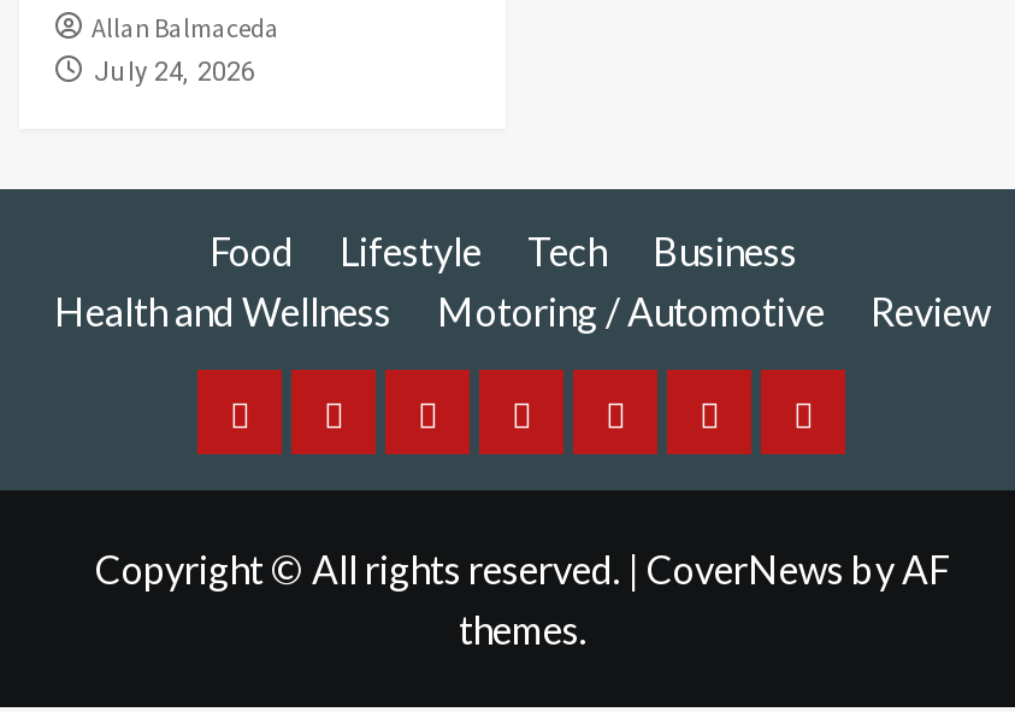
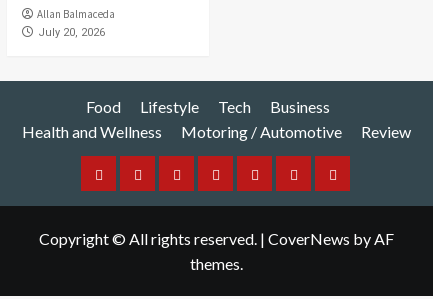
- July 24, 2026
+ July 20, 2026
